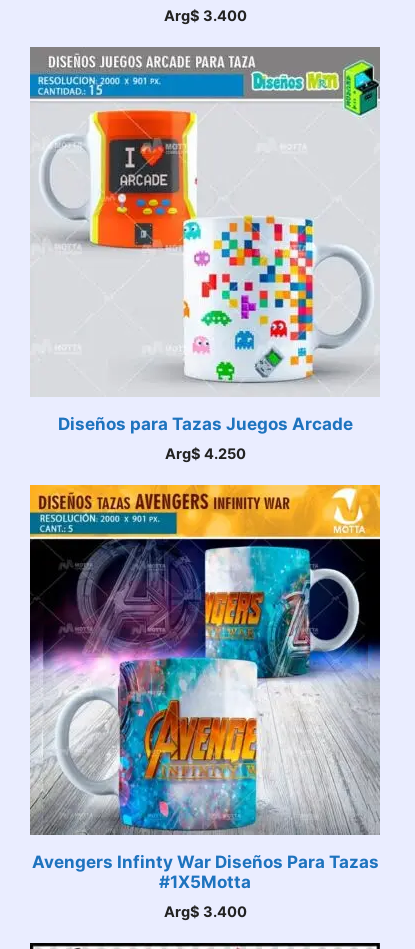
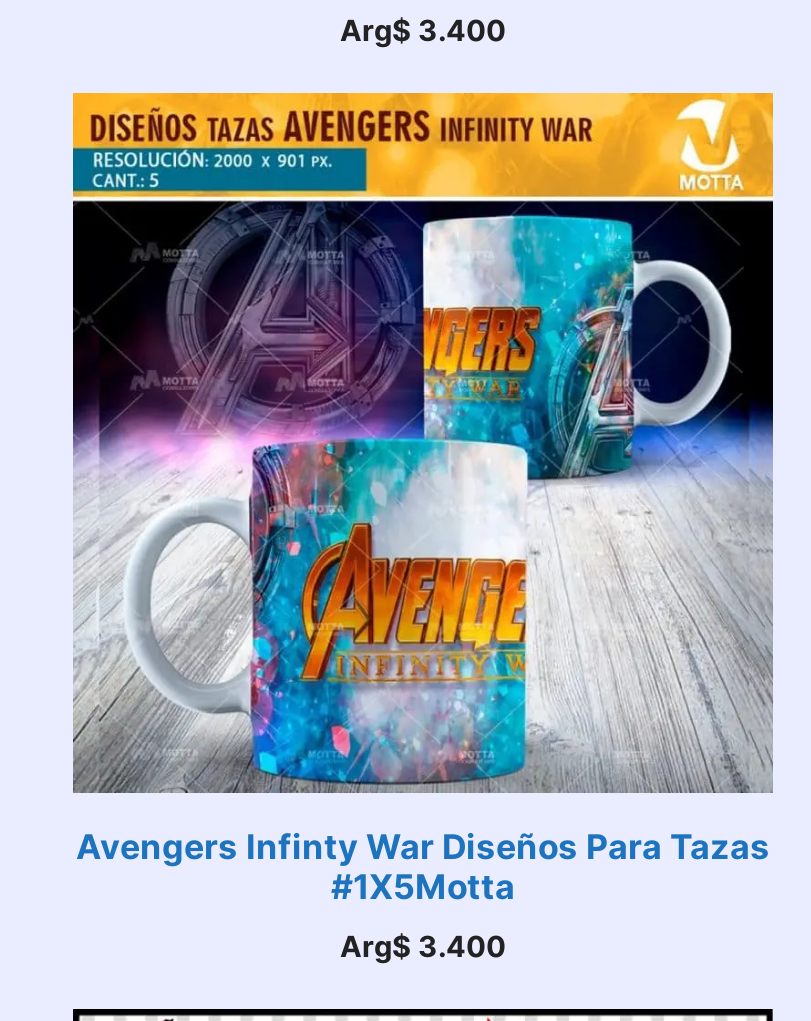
- [image]
- Diseños para Tazas Juegos Arcade
- Arg$4.250
